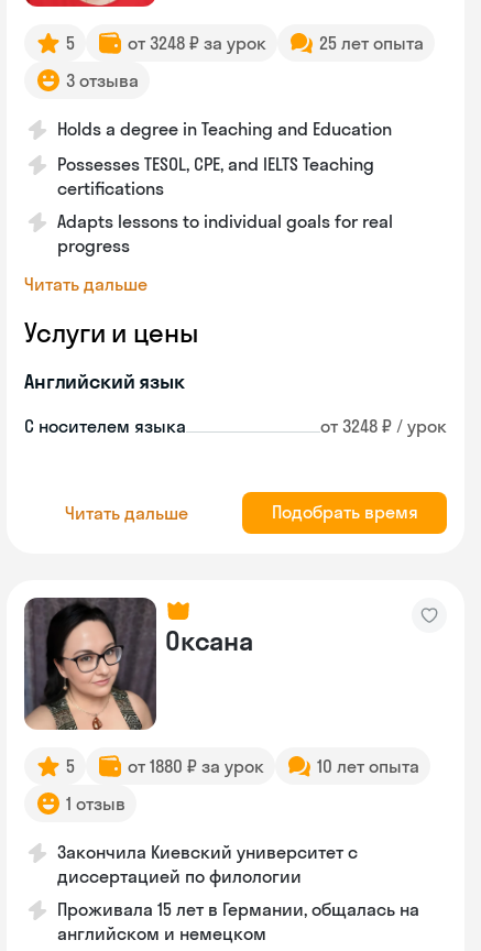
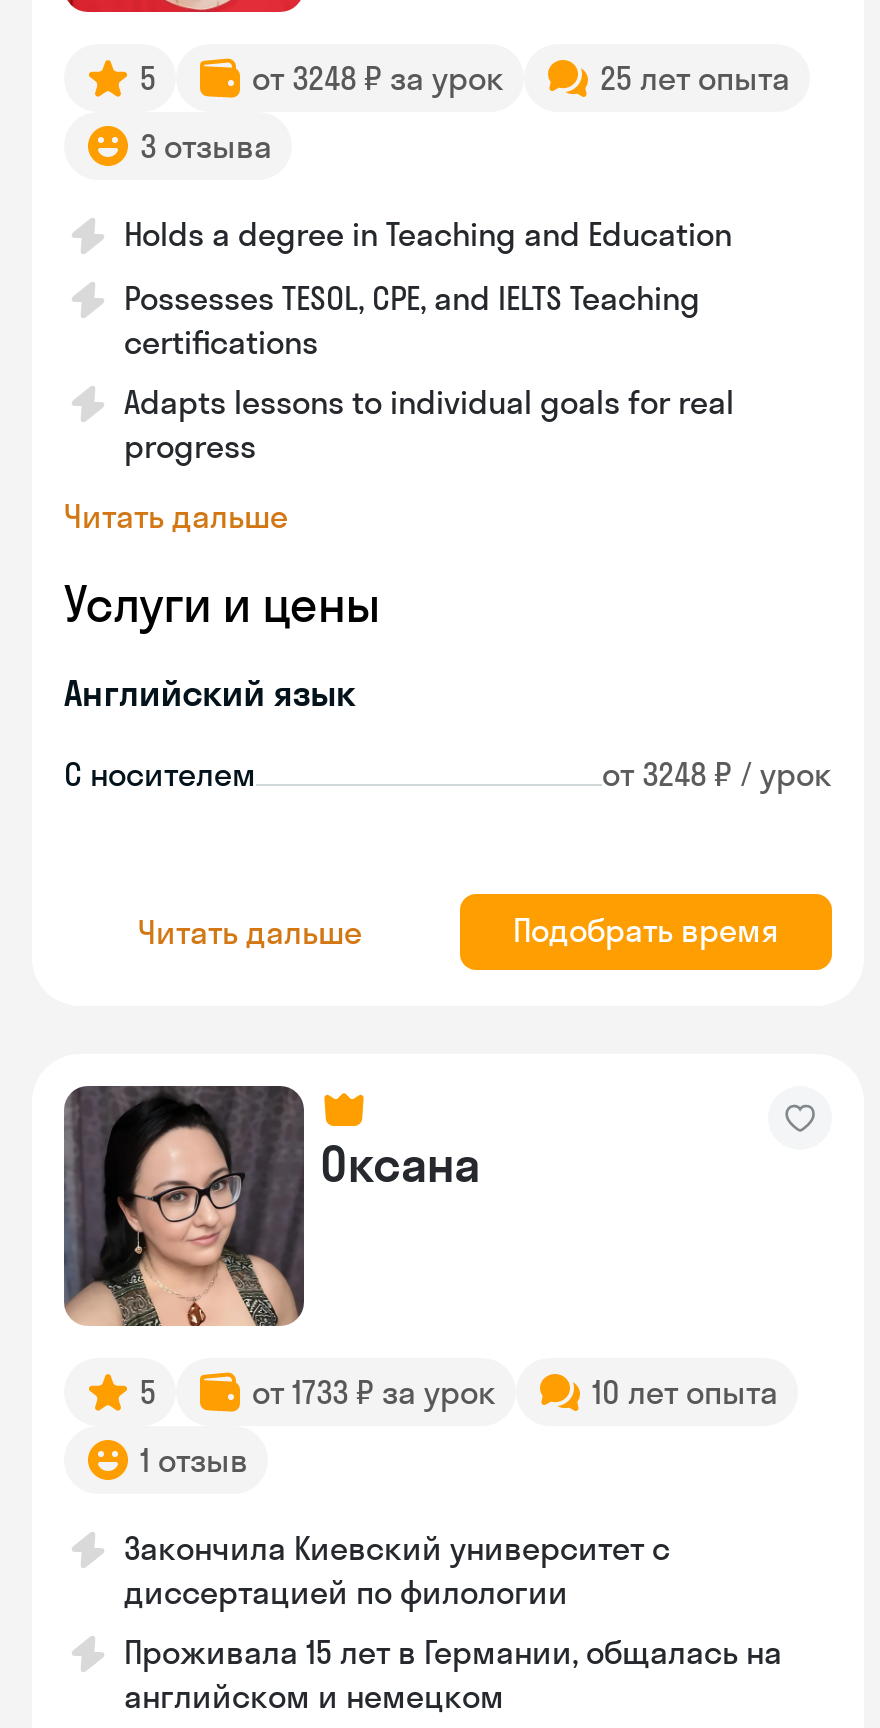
- С носителем языка
+ С носителем

- от 1880 ₽ за урок
+ от 1733 ₽ за урок
